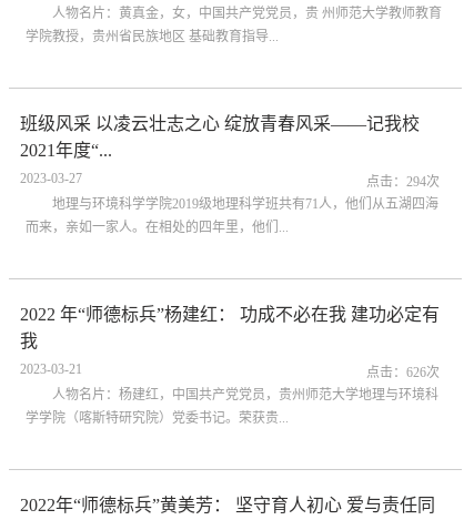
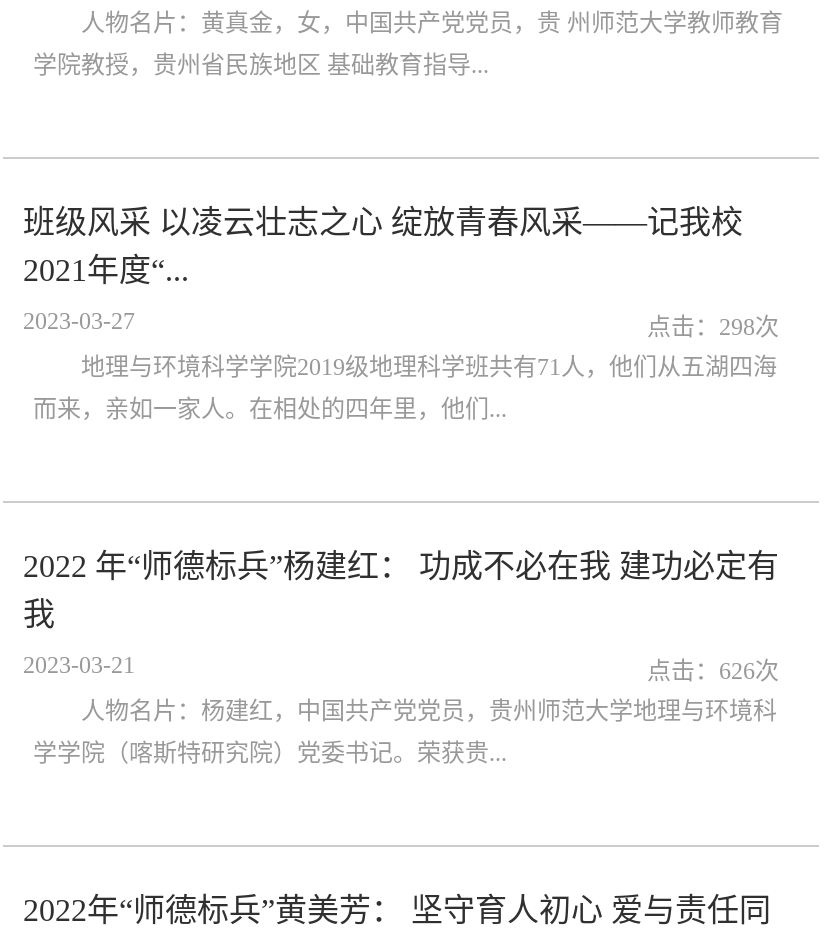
- 点击：294次
+ 点击：298次
